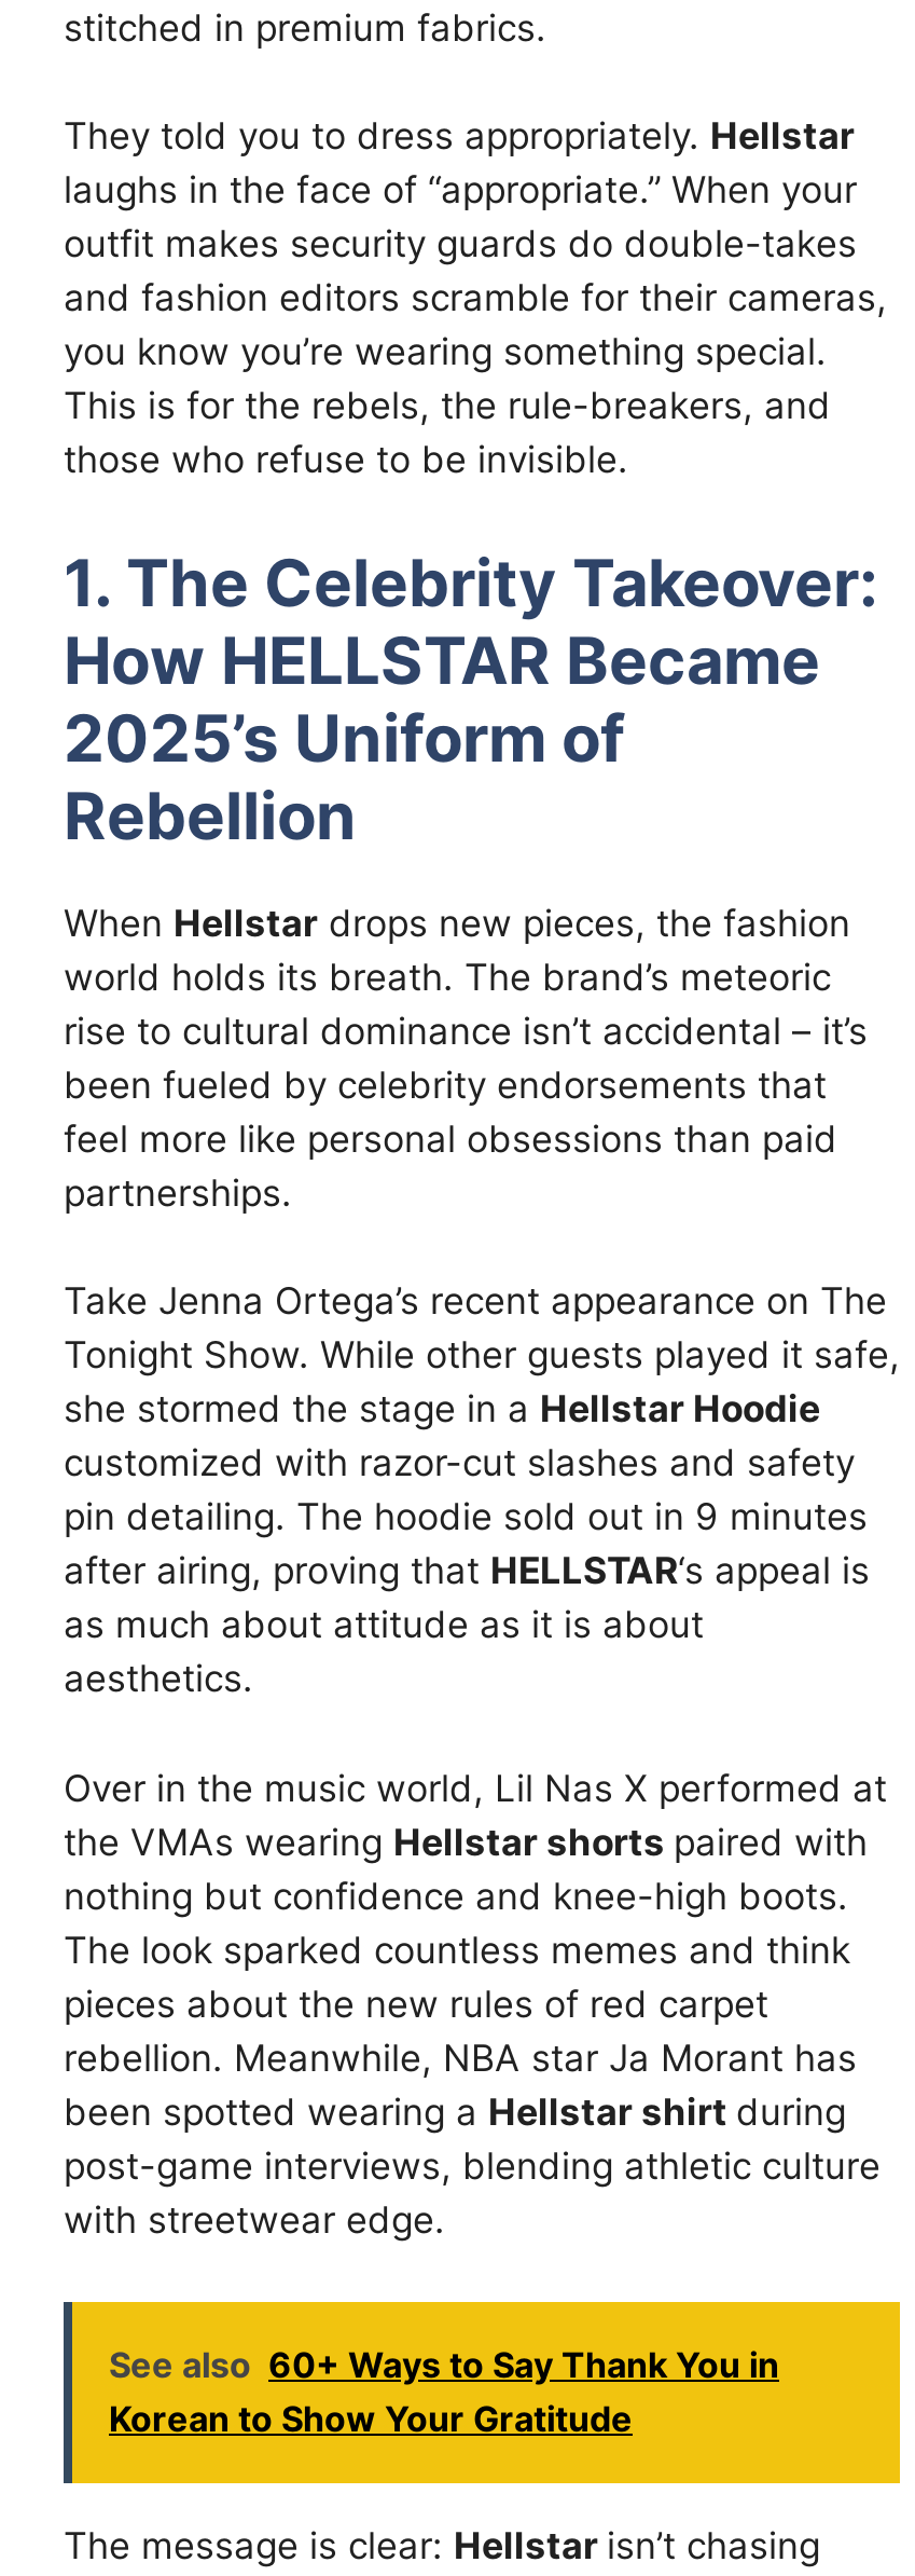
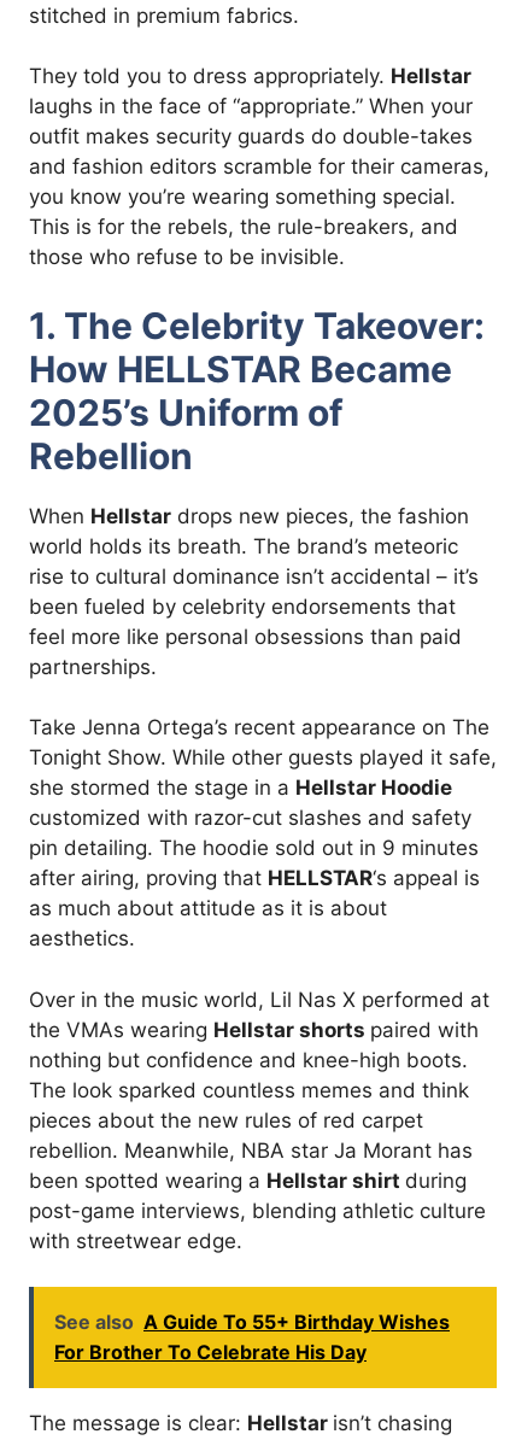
- See also 60+ Ways to Say Thank You in
- Korean to Show Your Gratitude
+ See also A Guide To 55+ Birthday Wishes
+ For Brother To Celebrate His Day
